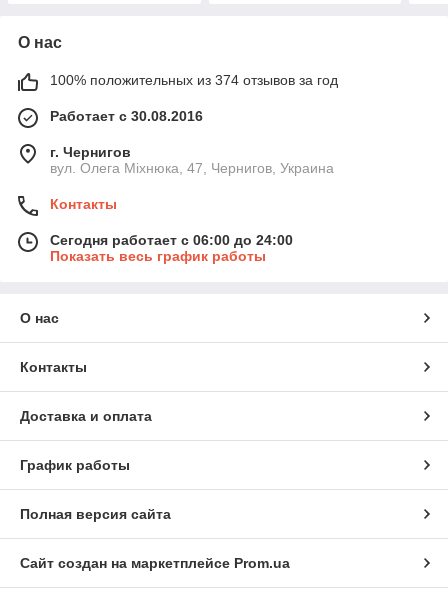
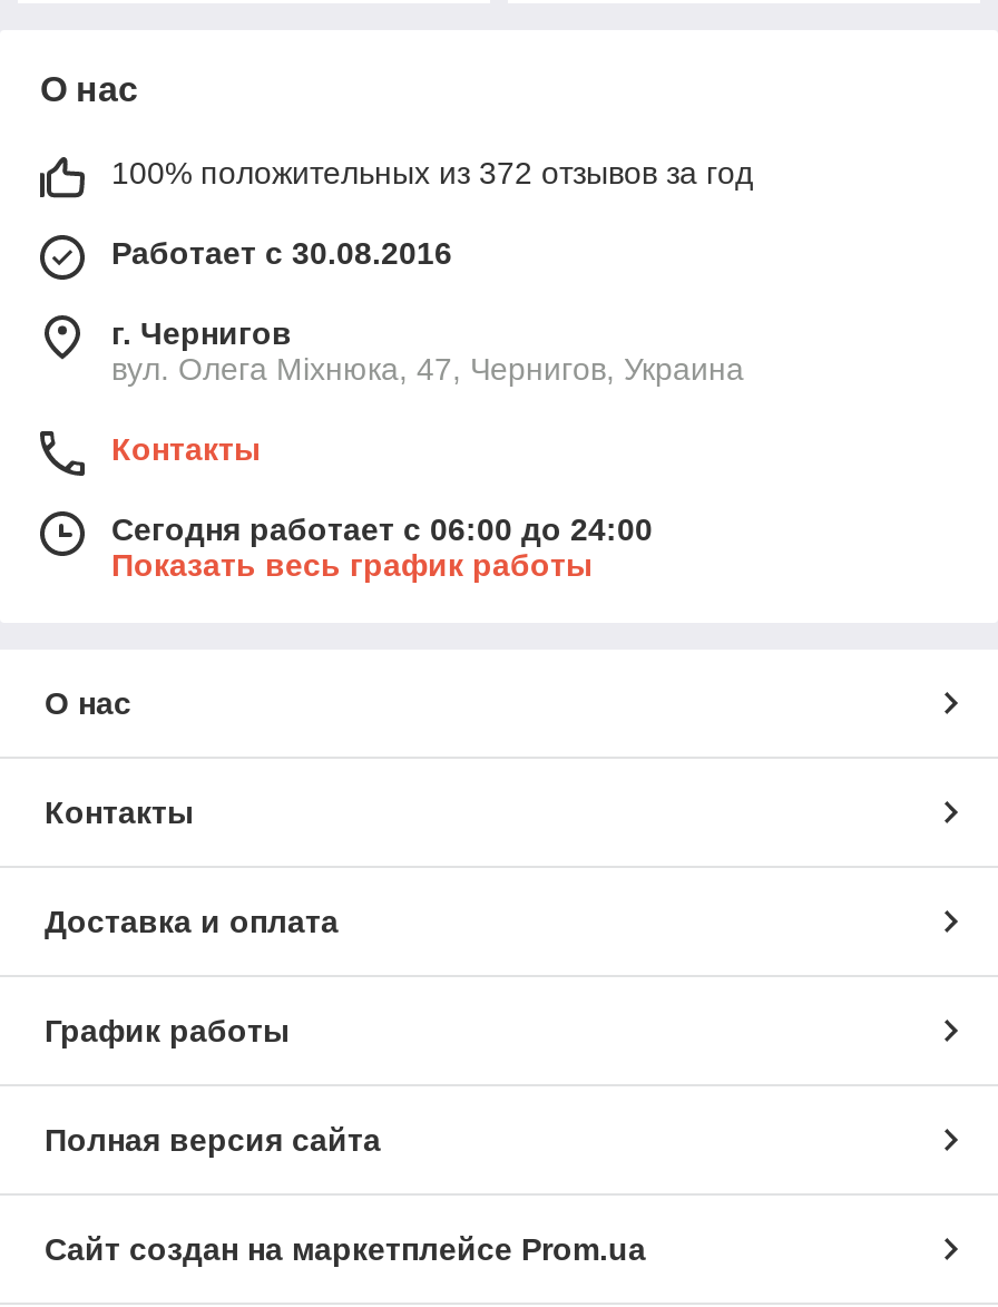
- 100% положительных из 374 отзывов за год
+ 100% положительных из 372 отзывов за год
